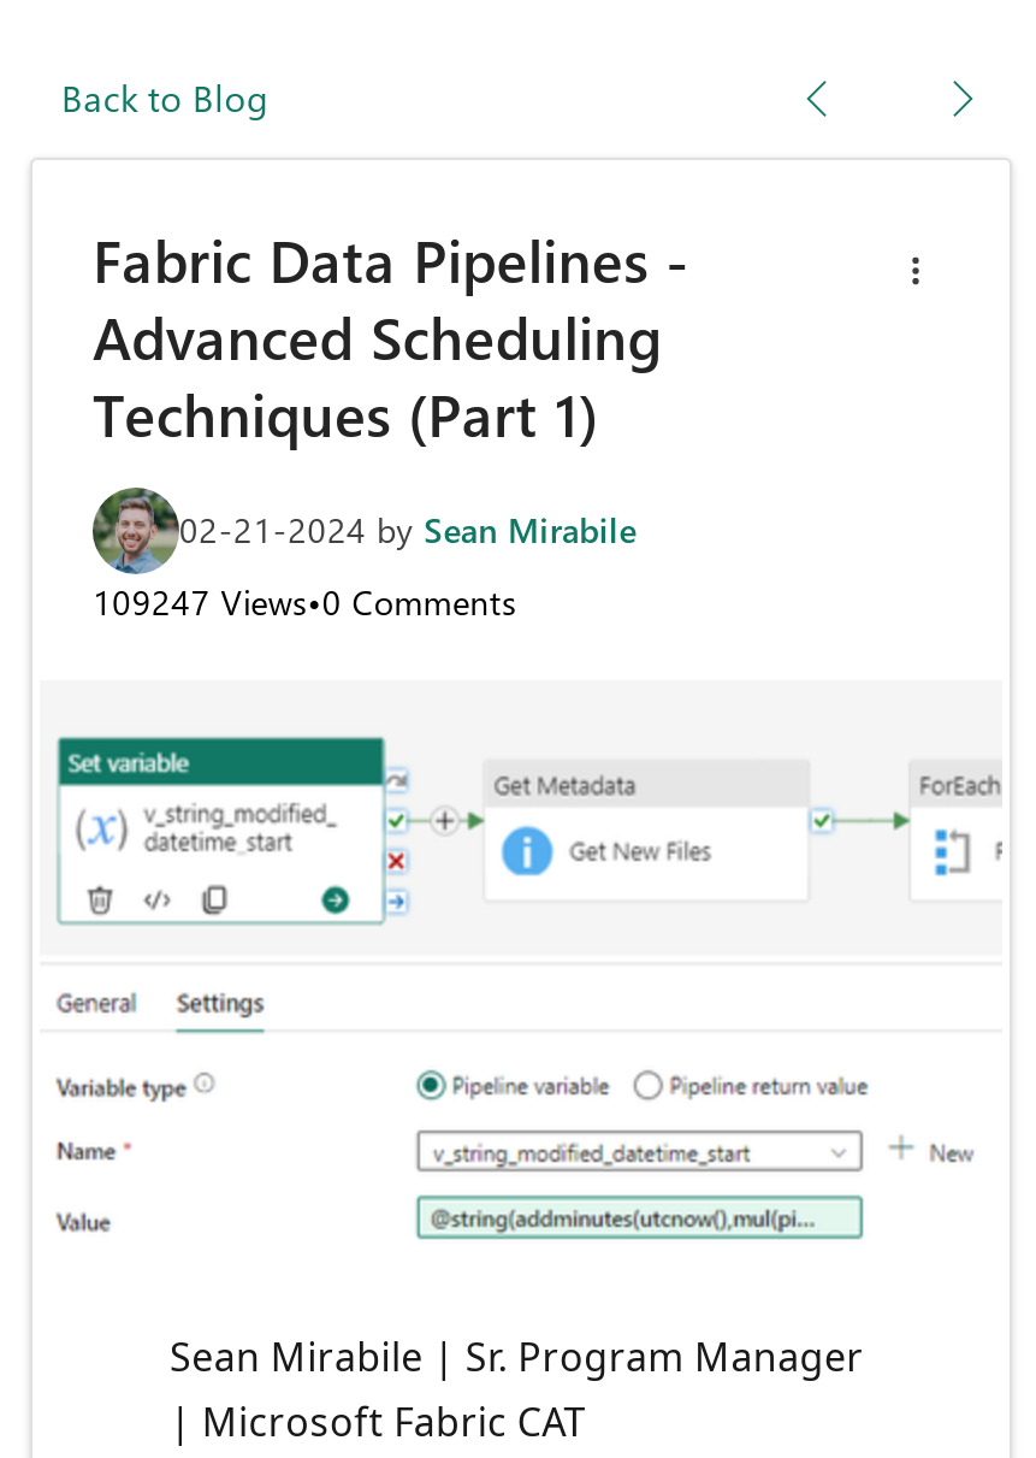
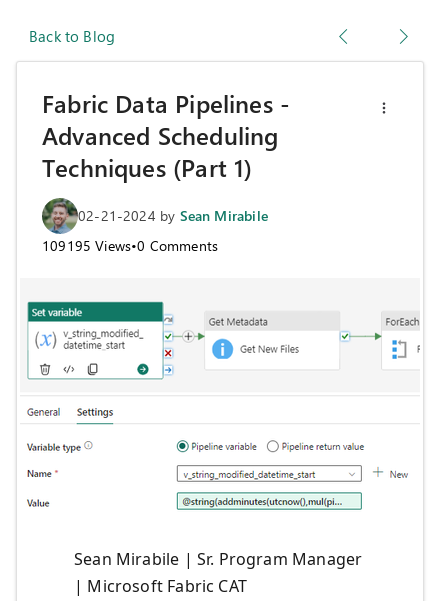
- 109247 Views•0 Comments
+ 109195 Views•0 Comments
